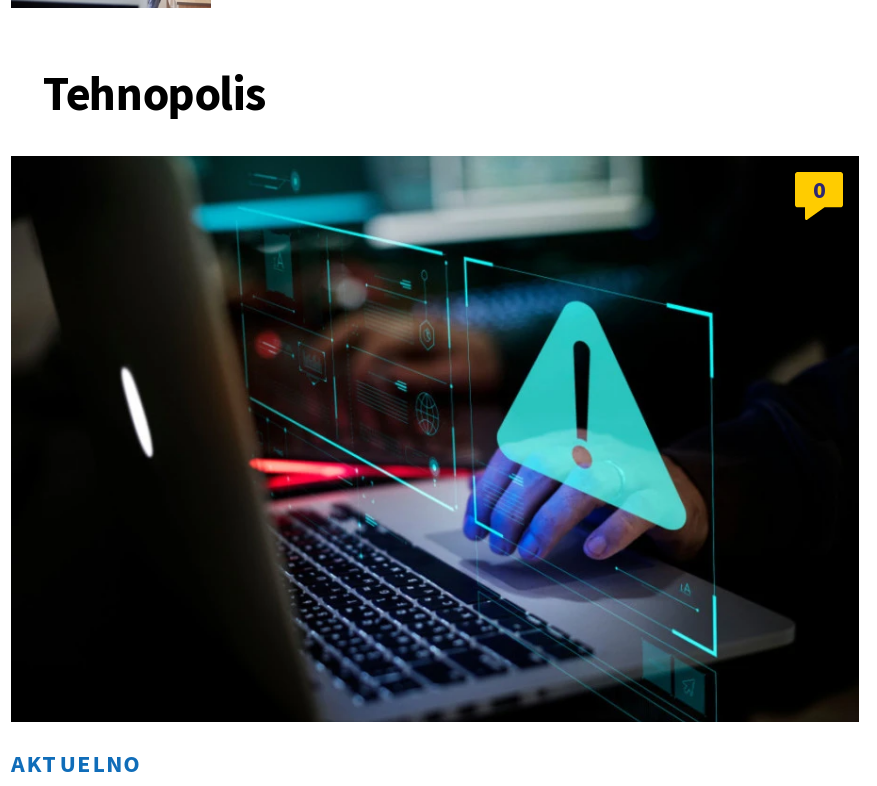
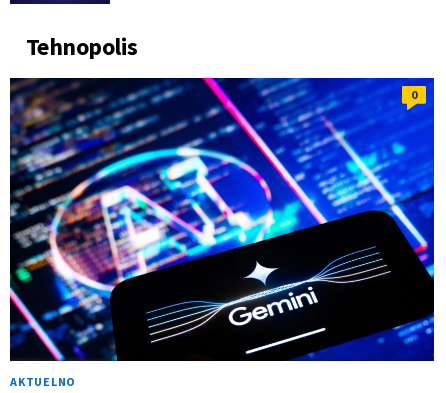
- [image]
+ [image]
